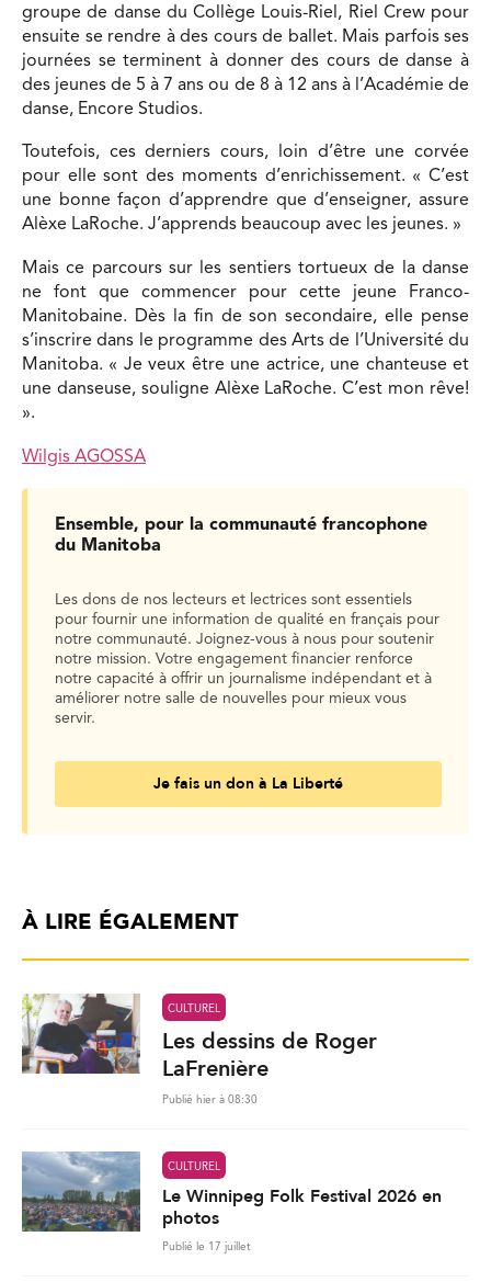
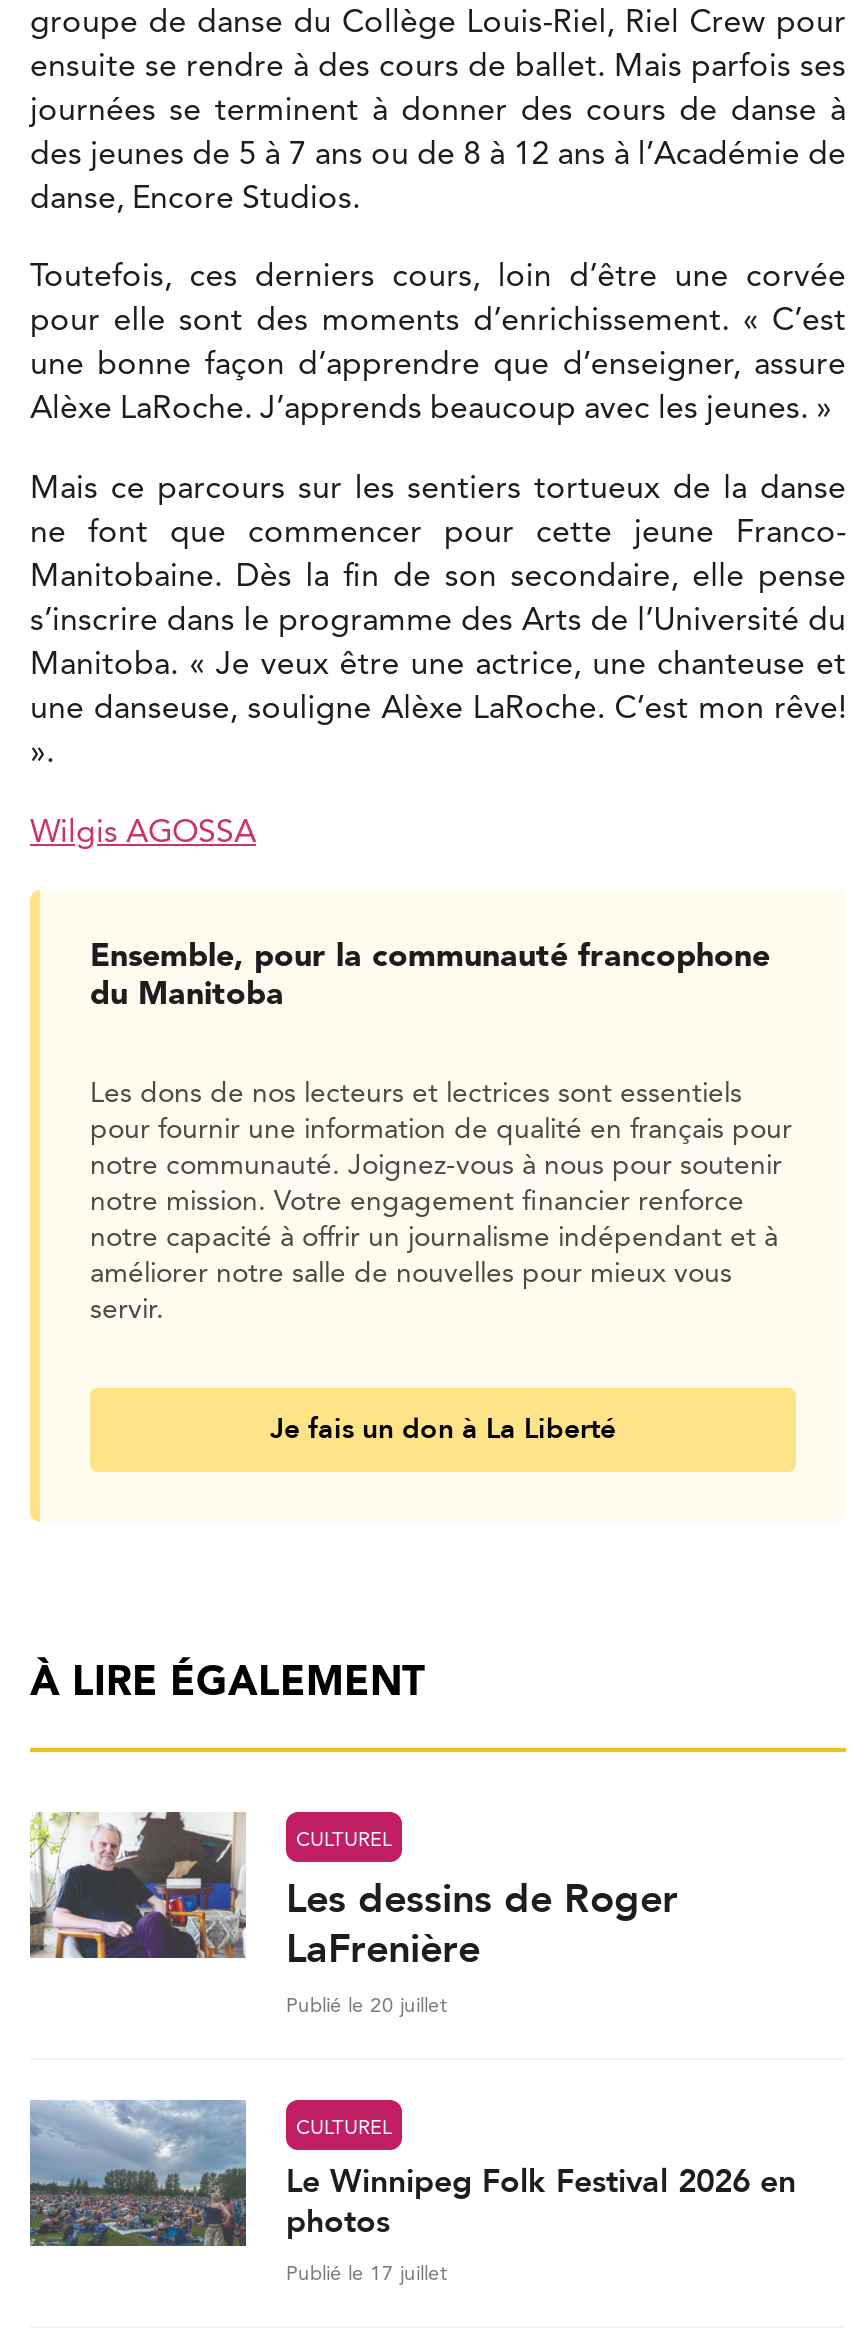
- Publié hier à 08:30
+ Publié le 20 juillet
